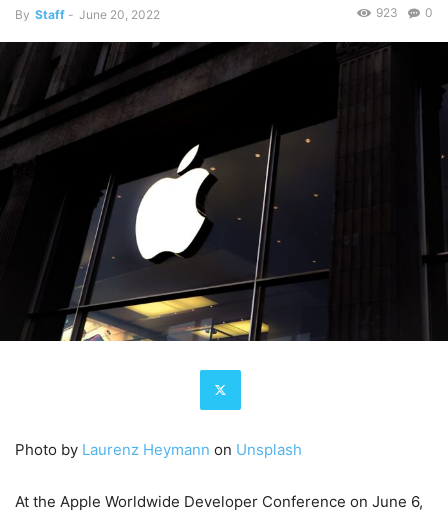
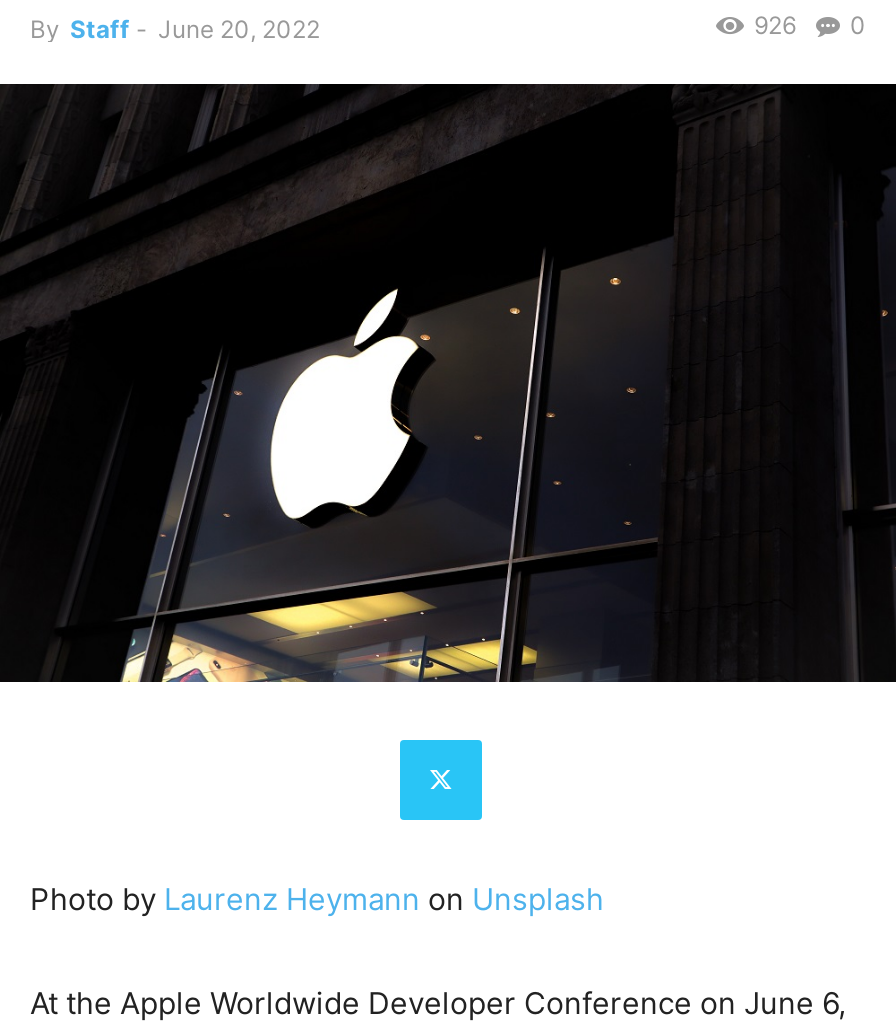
- 923 0
+ 926 0
